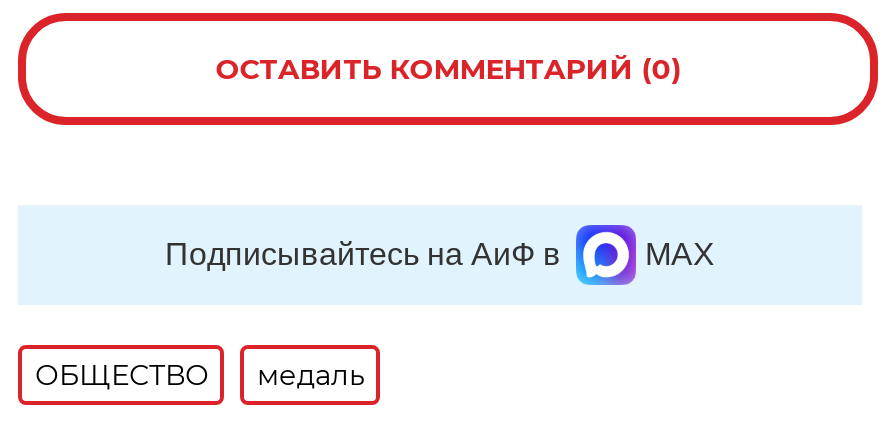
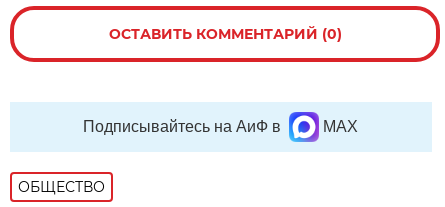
- медаль
